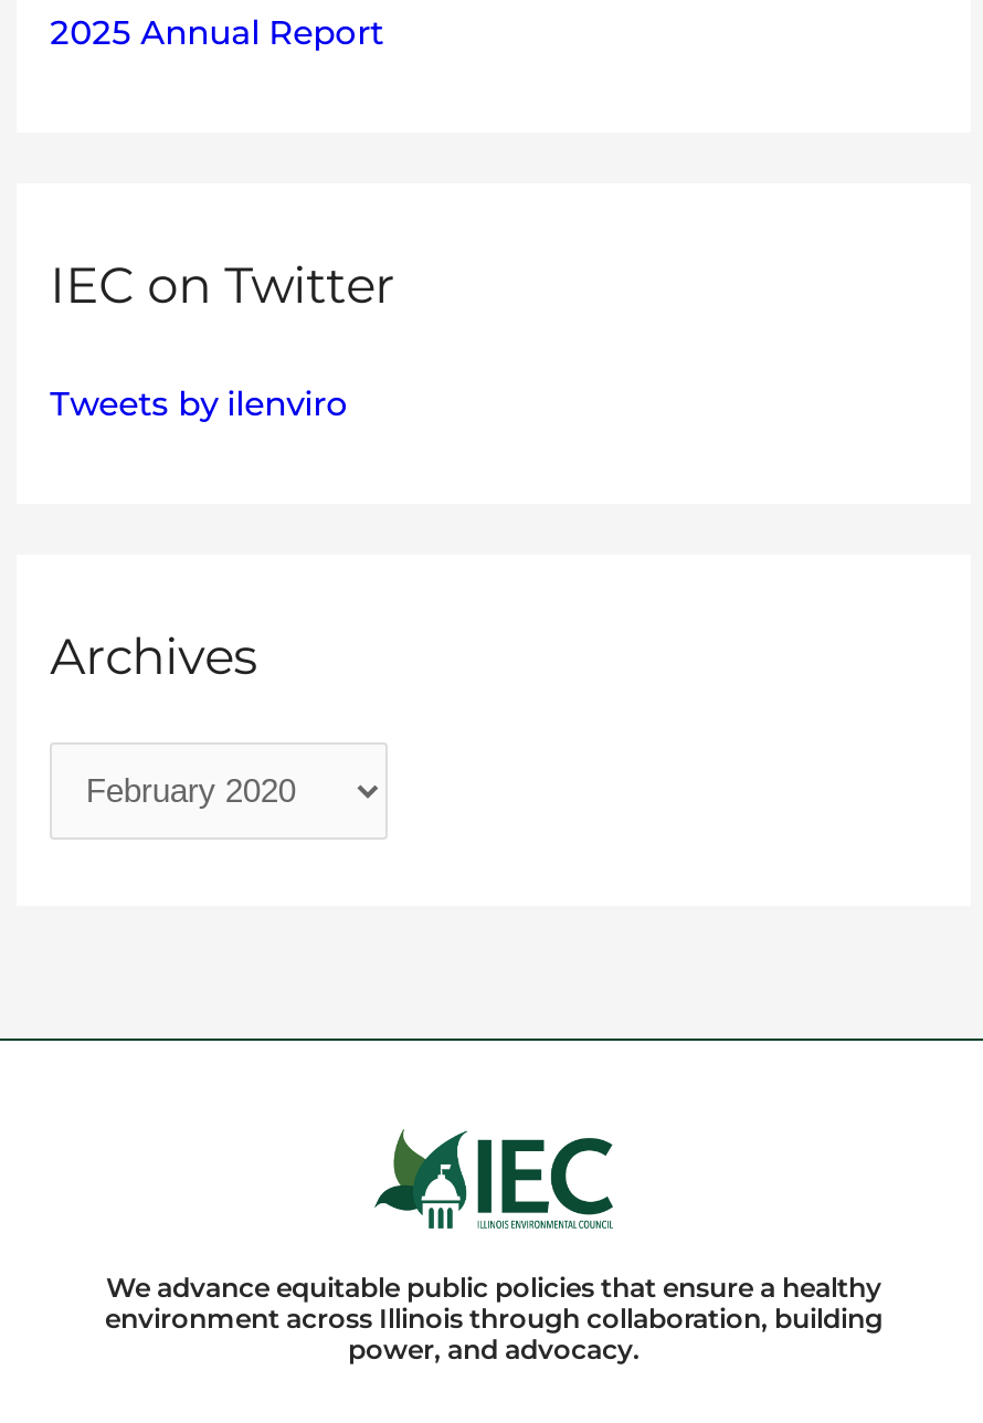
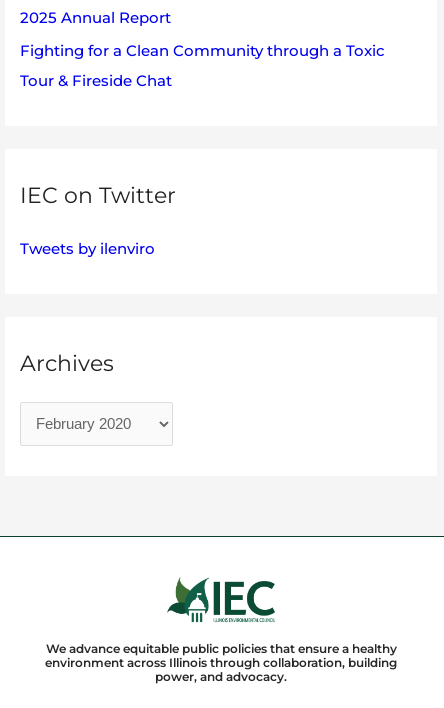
+ Fighting for a Clean Community through a Toxic
+ Tour & Fireside Chat
